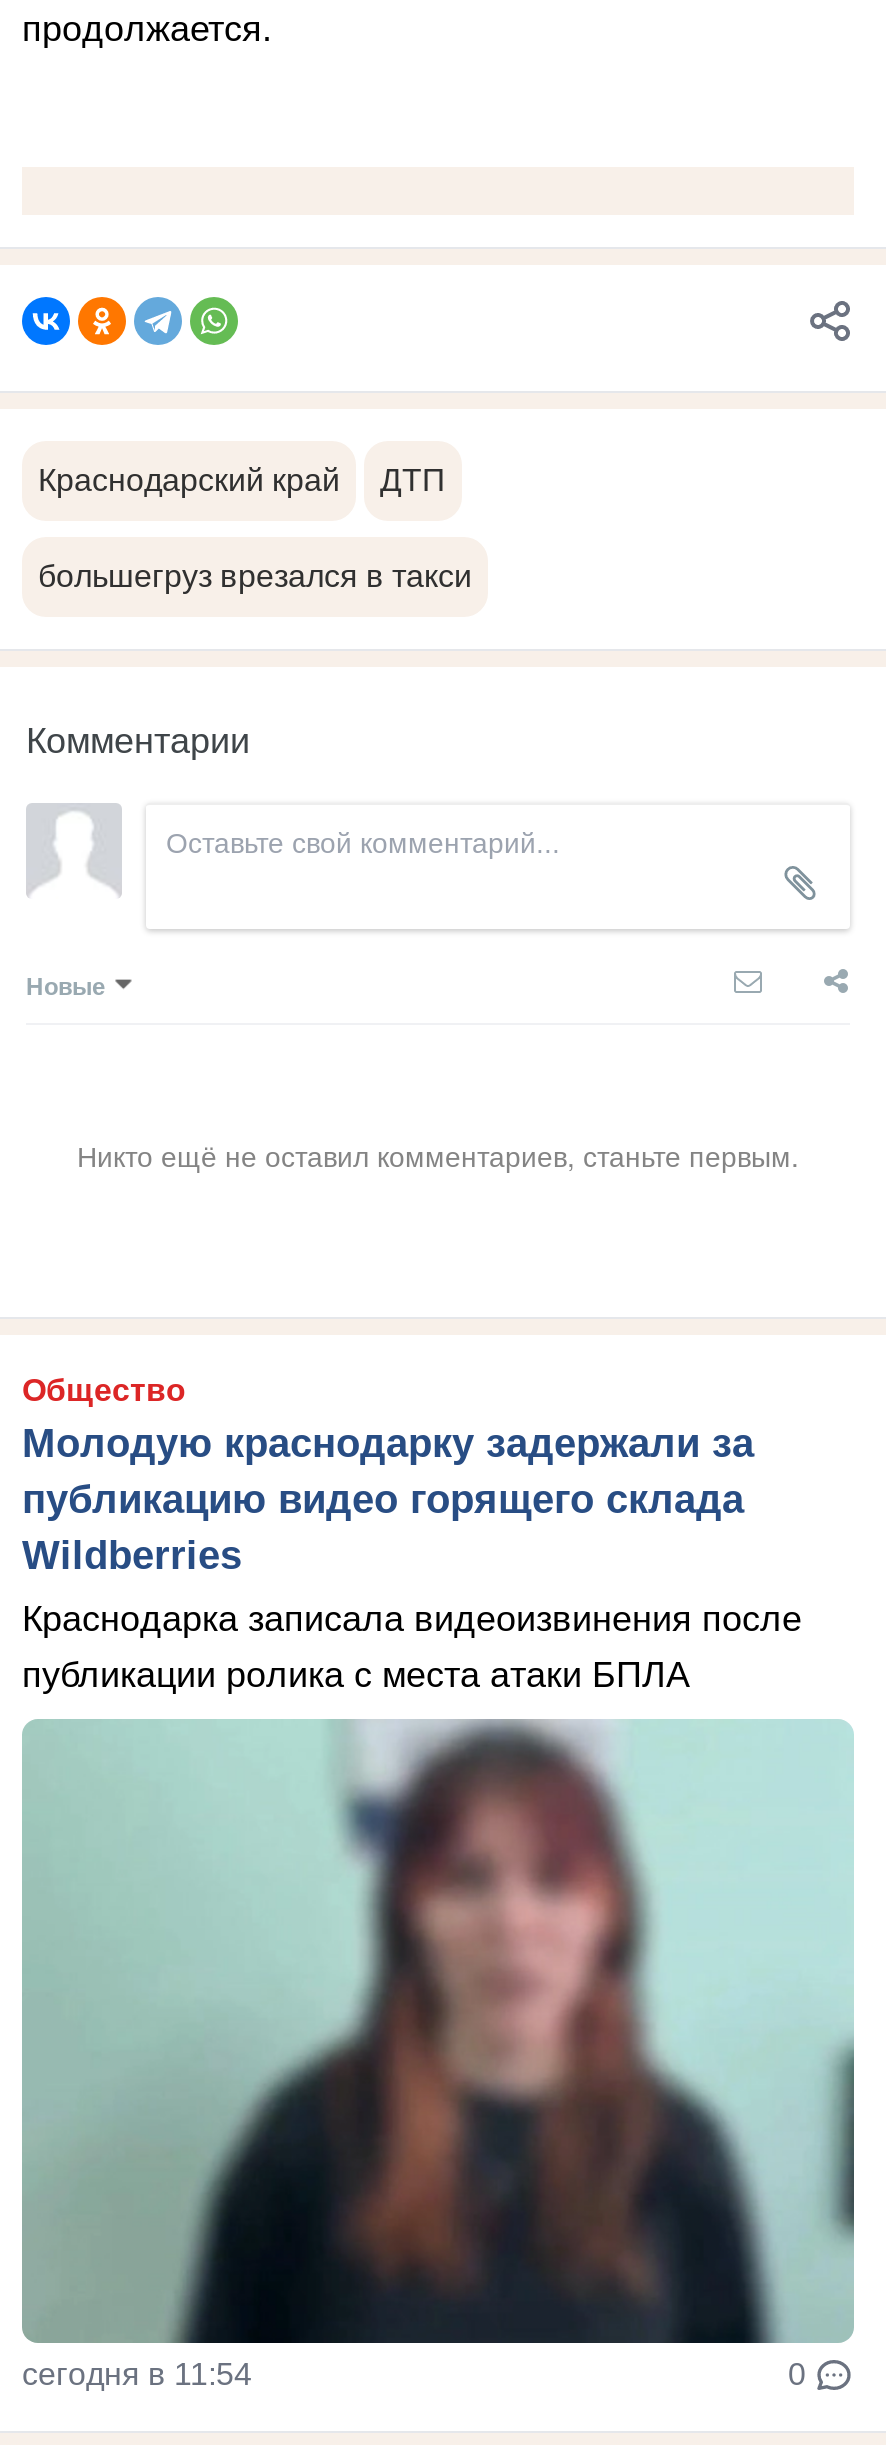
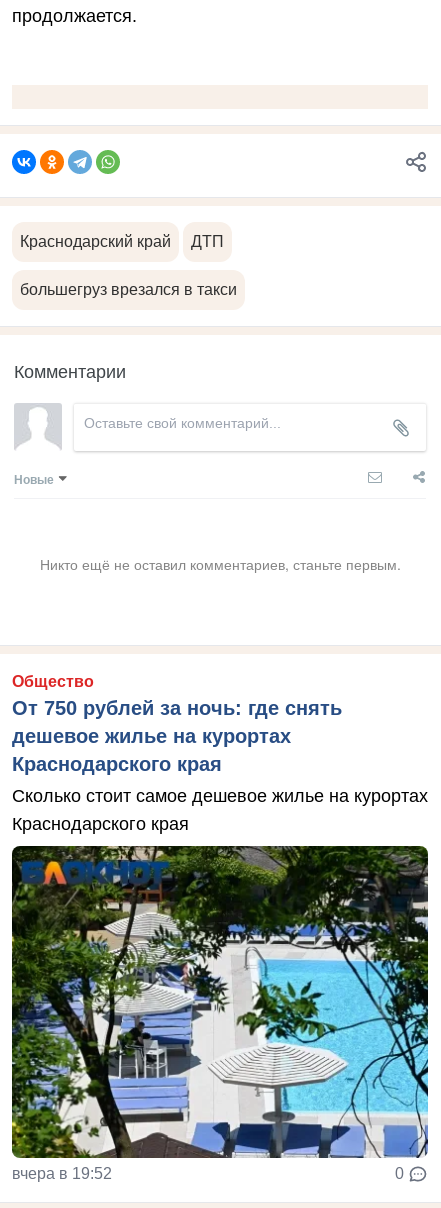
- Молодую краснодарку задержали за
- публикацию видео горящего склада
- Wildberries
+ От 750 рублей за ночь: где снять
+ дешевое жилье на курортах
+ Краснодарского края

- Краснодарка записала видеоизвинения после
- публикации ролика с места атаки БПЛА
+ Сколько стоит самое дешевое жилье на курортах
+ Краснодарского края

- [image]
- сегодня в 11:54
+ [image]
+ вчера в 19:52
